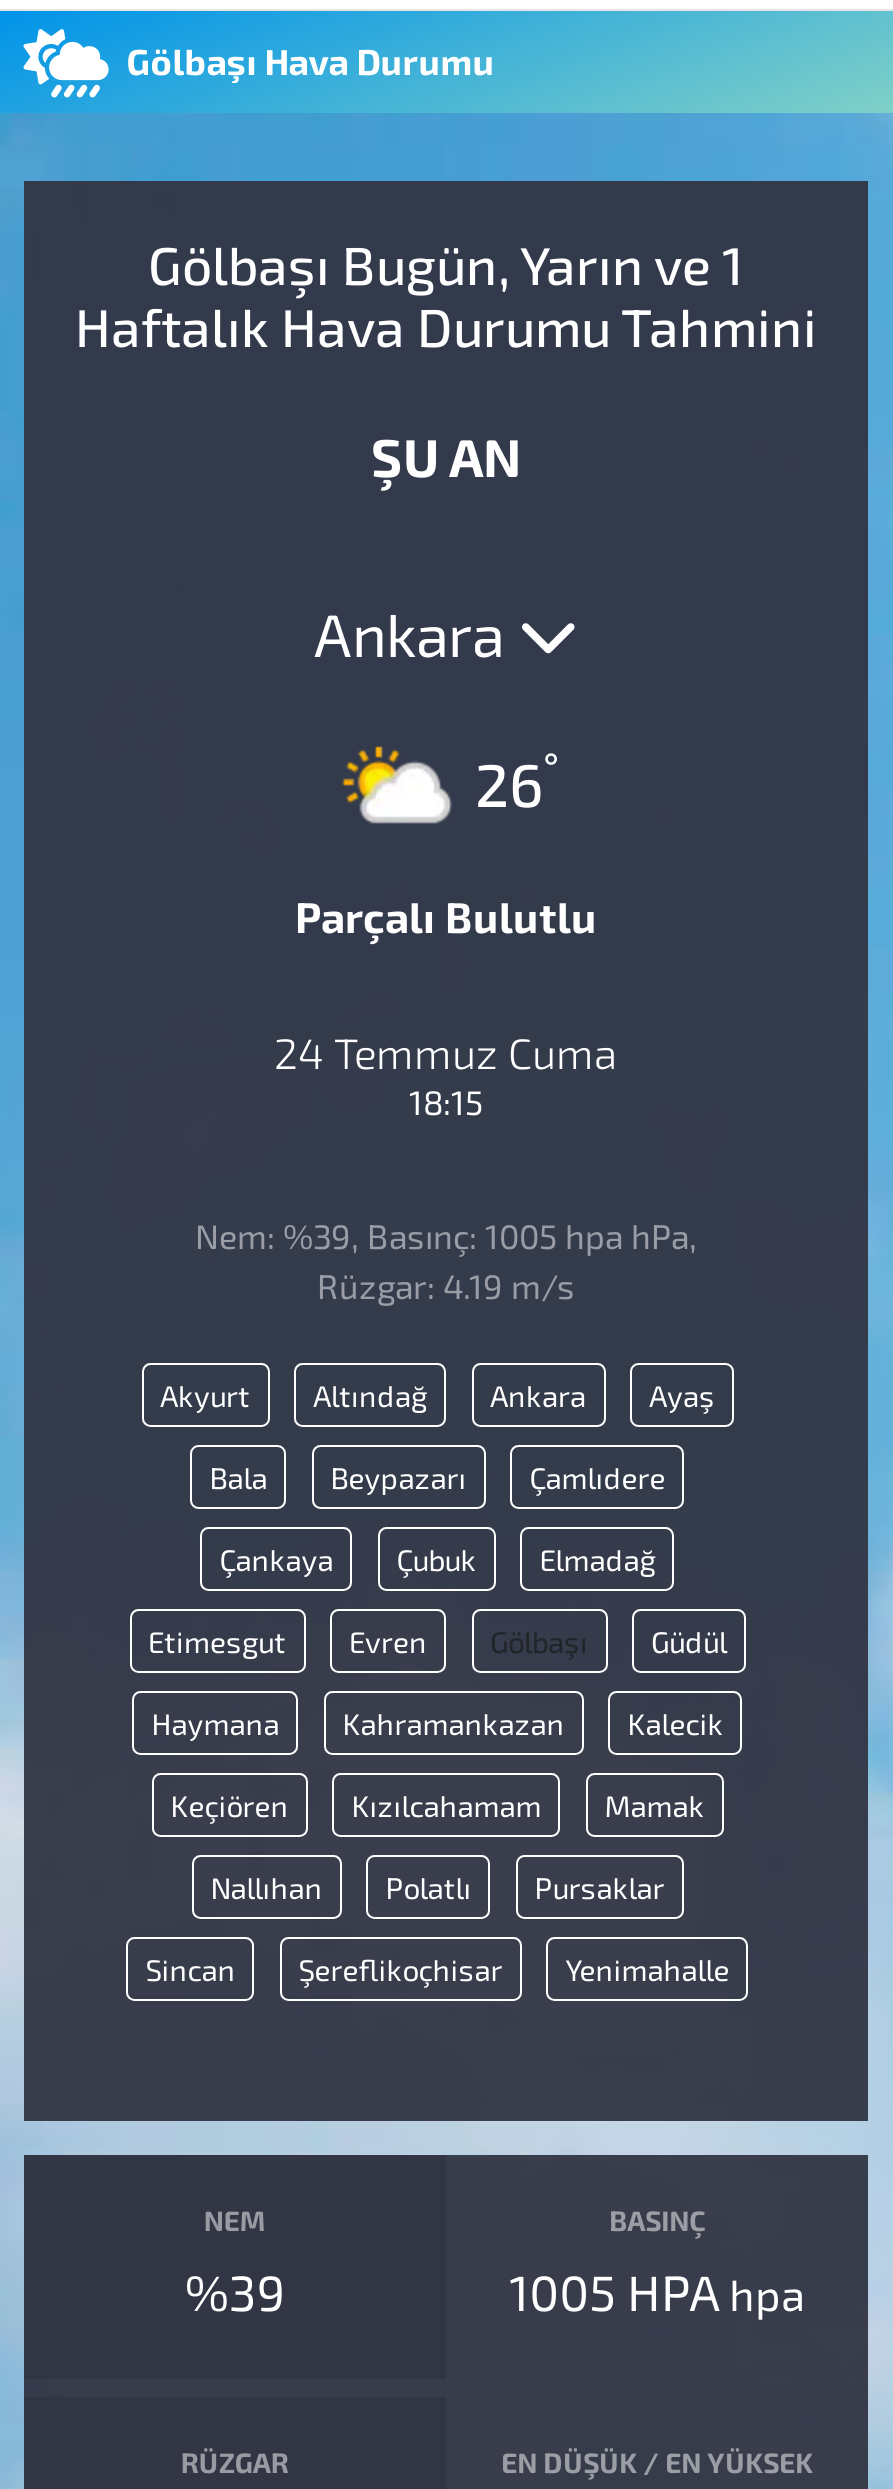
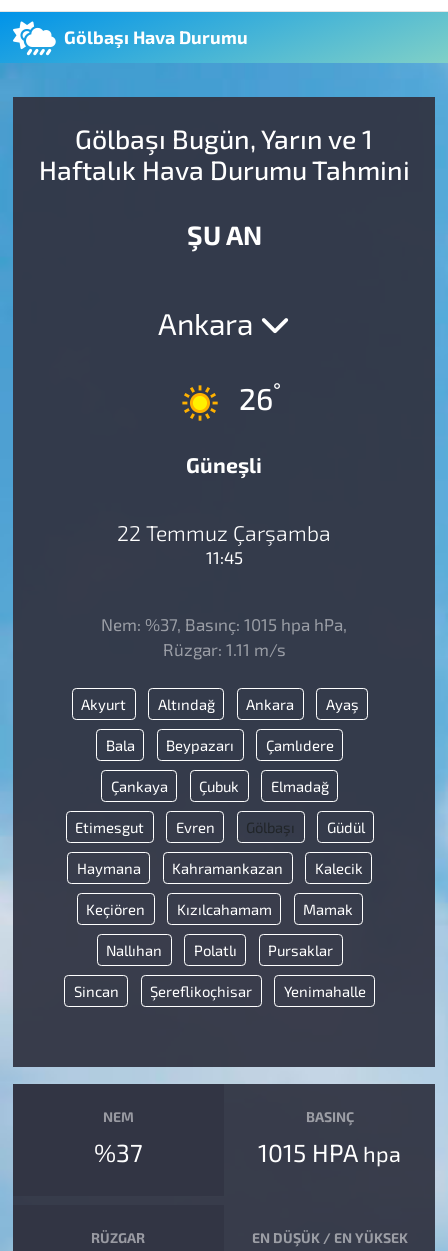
- [image]
- Parçalı Bulutlu
+ [image]
+ Güneşli

- 24 Temmuz Cuma
- 18:15
+ 22 Temmuz Çarşamba
+ 11:45

- Nem: %39, Basınç: 1005 hpa hPa,
- Rüzgar: 4.19 m/s
+ Nem: %37, Basınç: 1015 hpa hPa,
+ Rüzgar: 1.11 m/s

- %39
+ %37

- 1005 HPA hpa
+ 1015 HPA hpa
